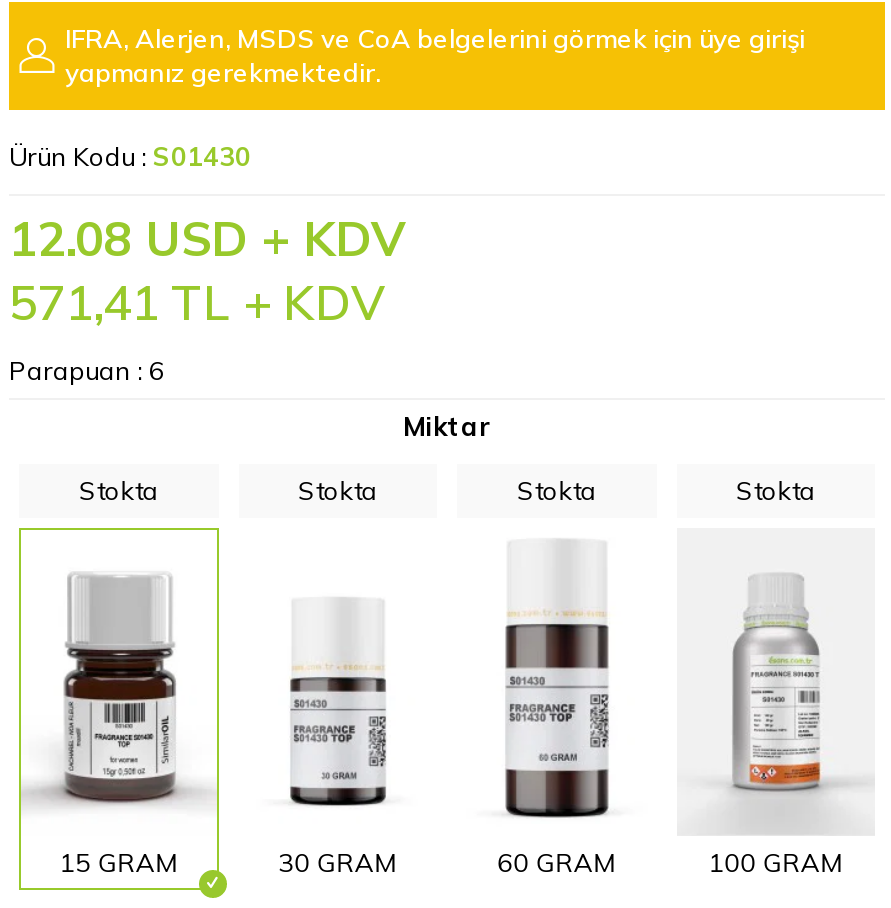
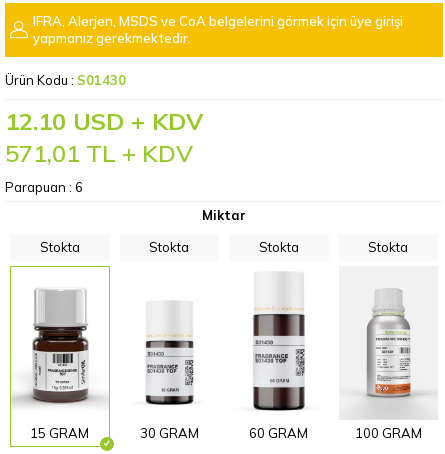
- 12.08 USD + KDV
+ 12.10 USD + KDV

- 571,41 TL + KDV
+ 571,01 TL + KDV
